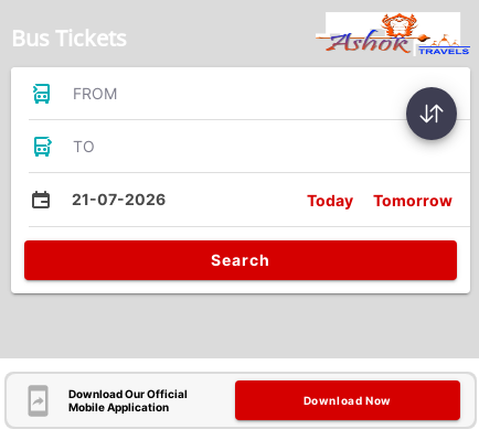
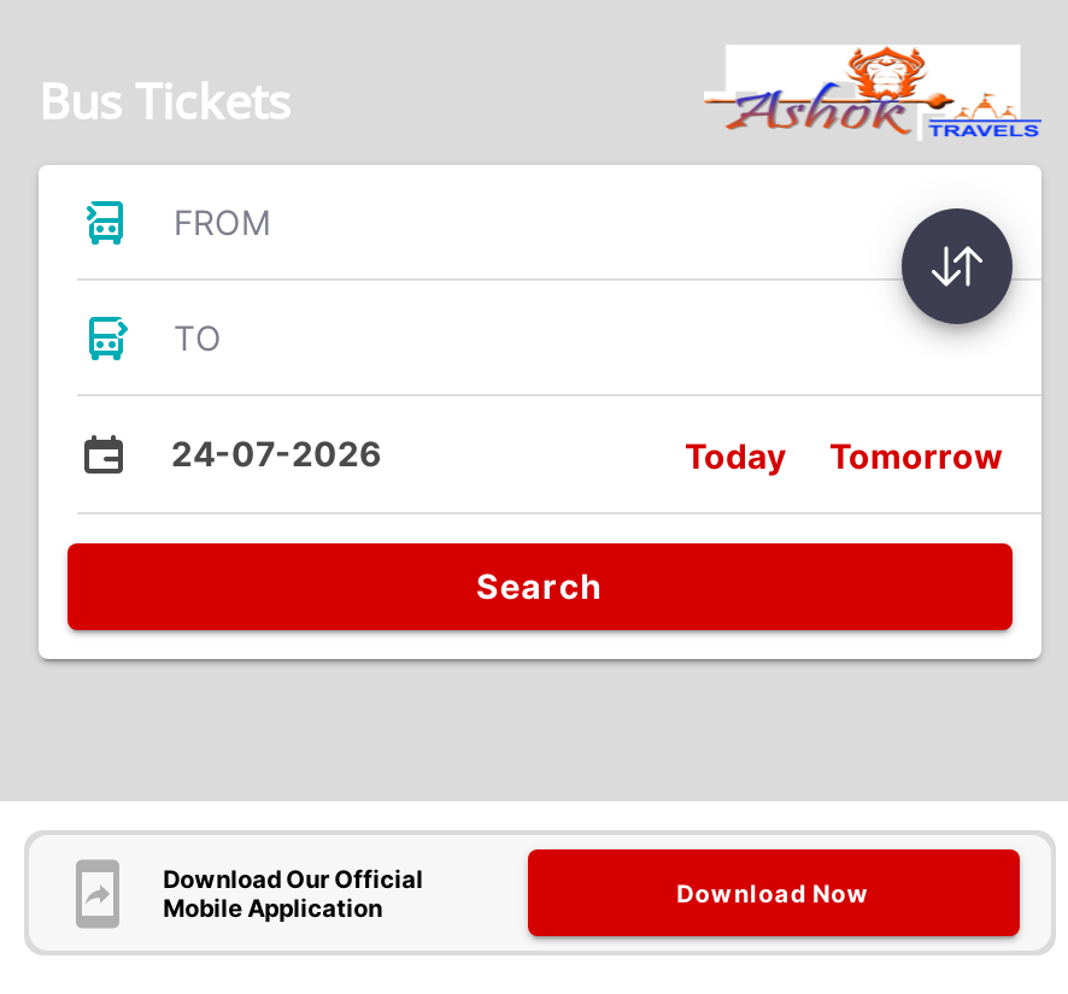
- 21-07-2026
+ 24-07-2026
